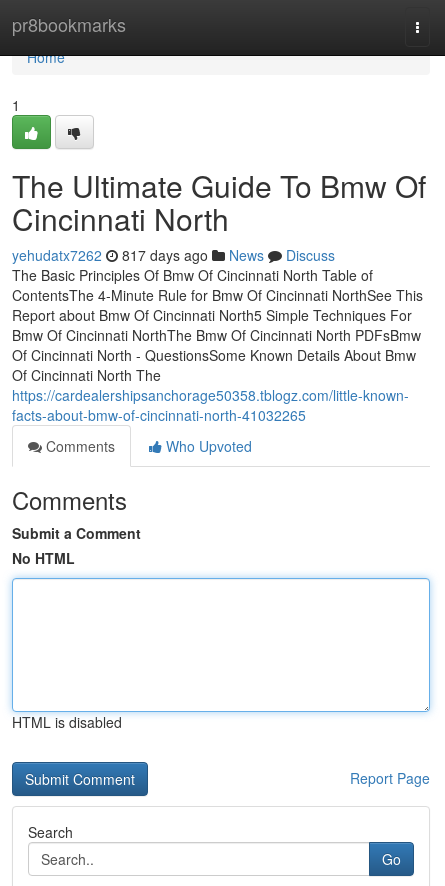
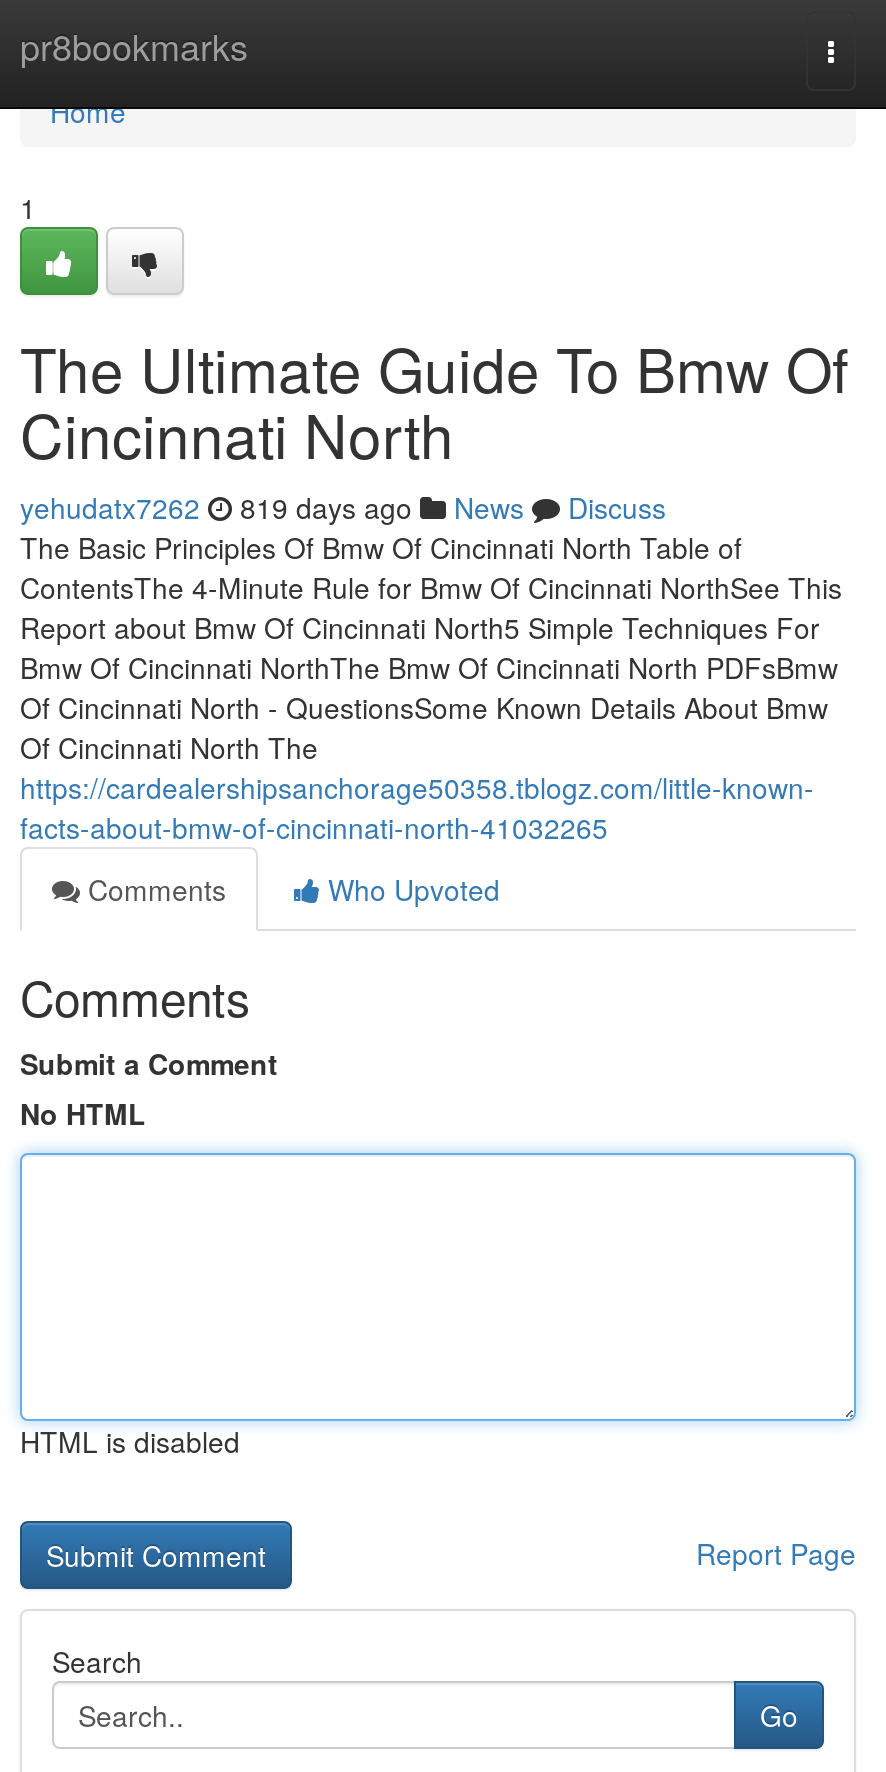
- yehudatx7262 817 days ago News Discuss
+ yehudatx7262 819 days ago News Discuss
